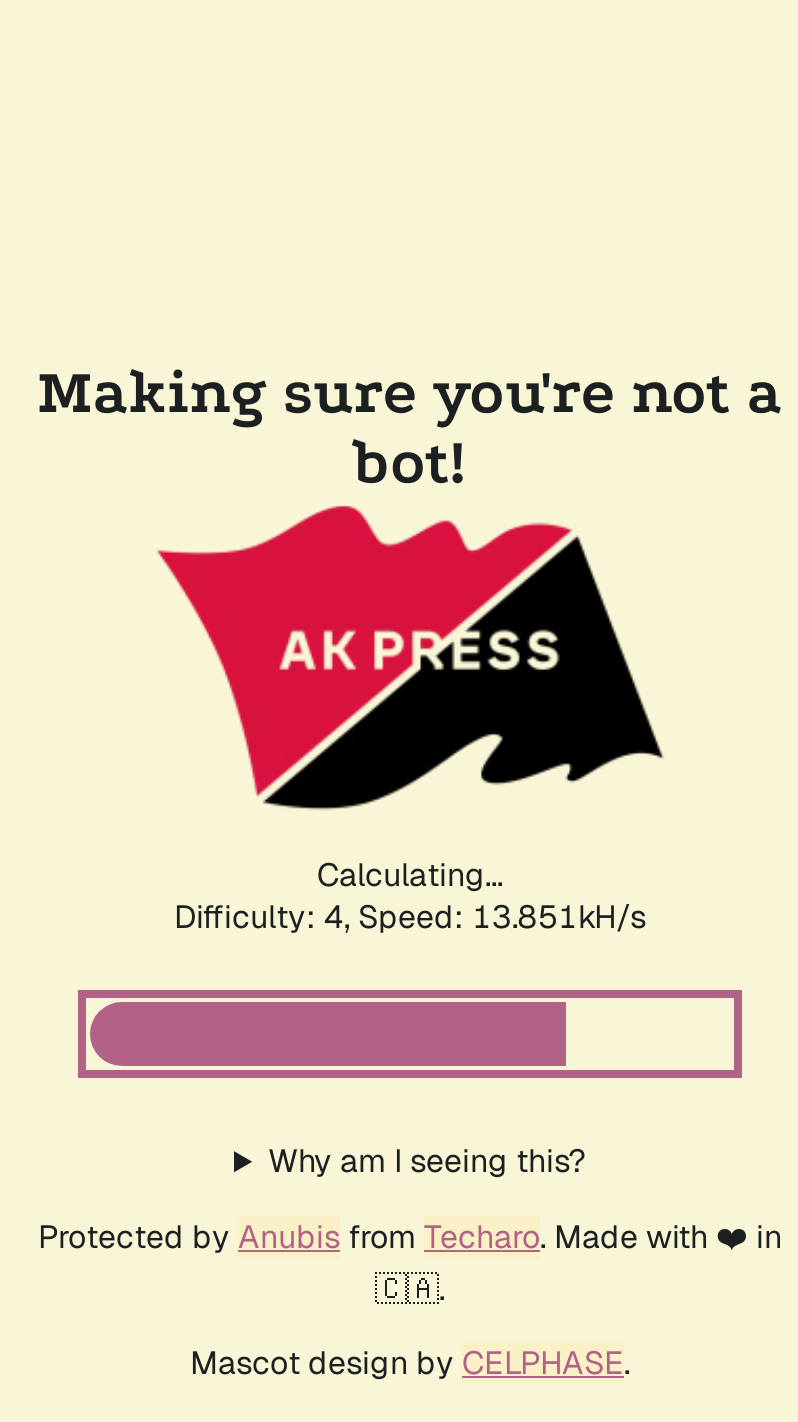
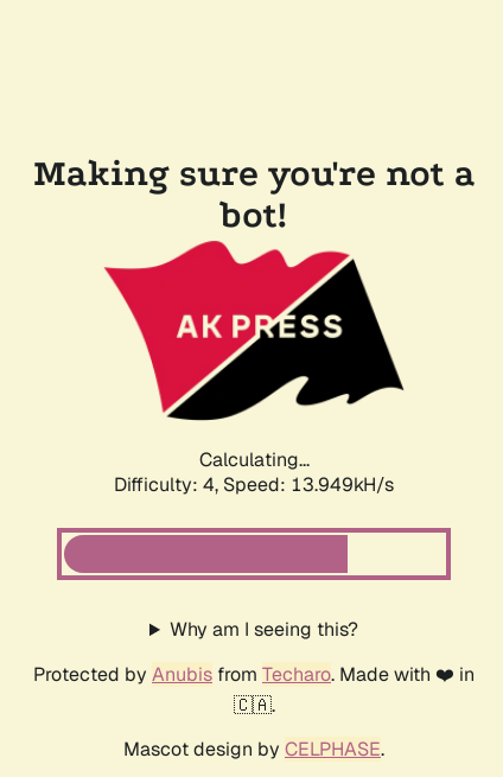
- Difficulty: 4, Speed: 13.851kH/s
+ Difficulty: 4, Speed: 13.949kH/s
